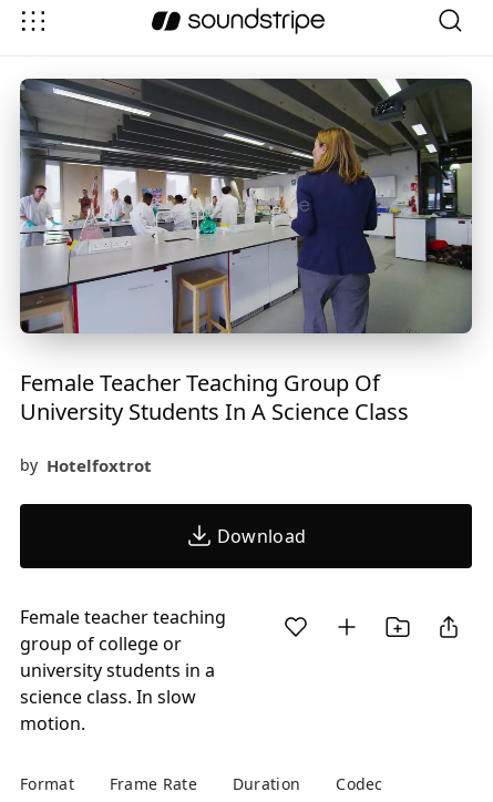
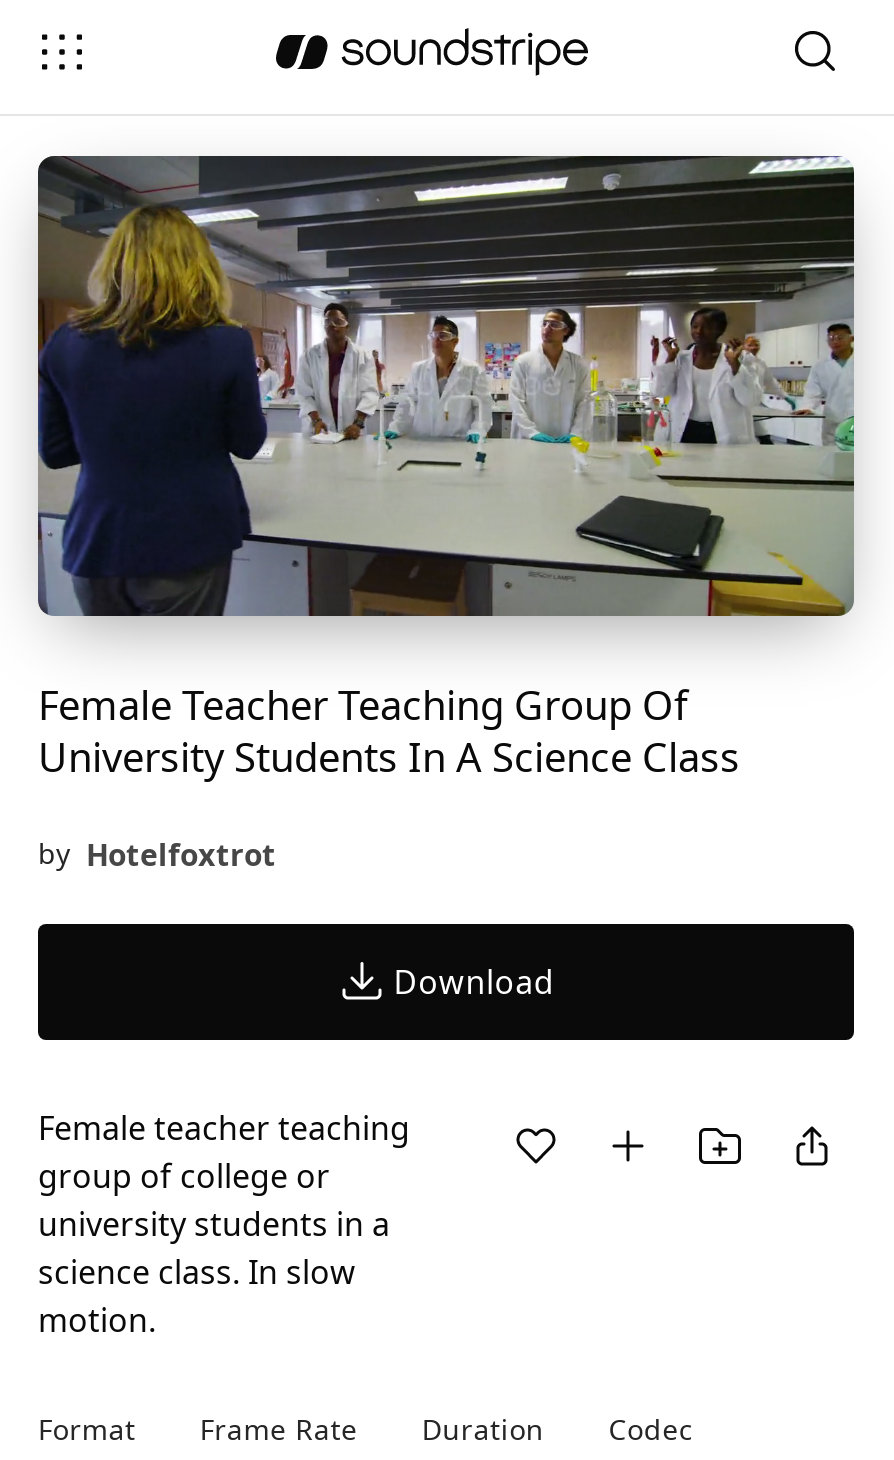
- [image]
+ [image]
